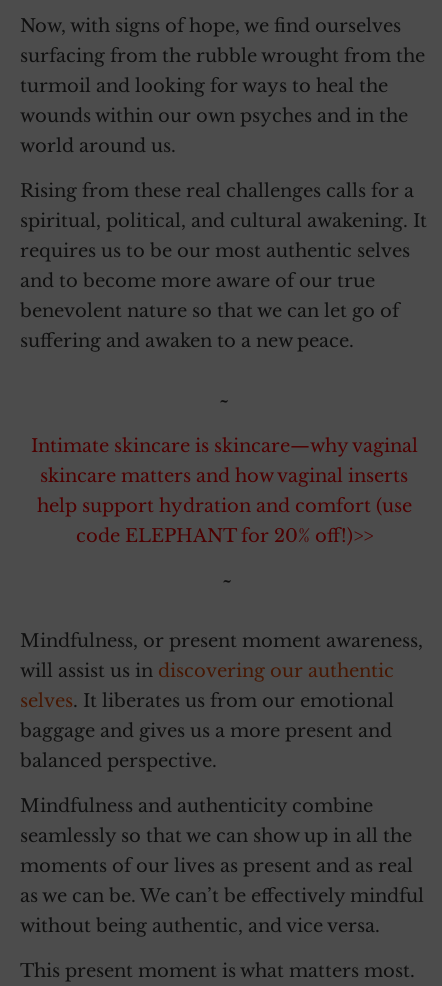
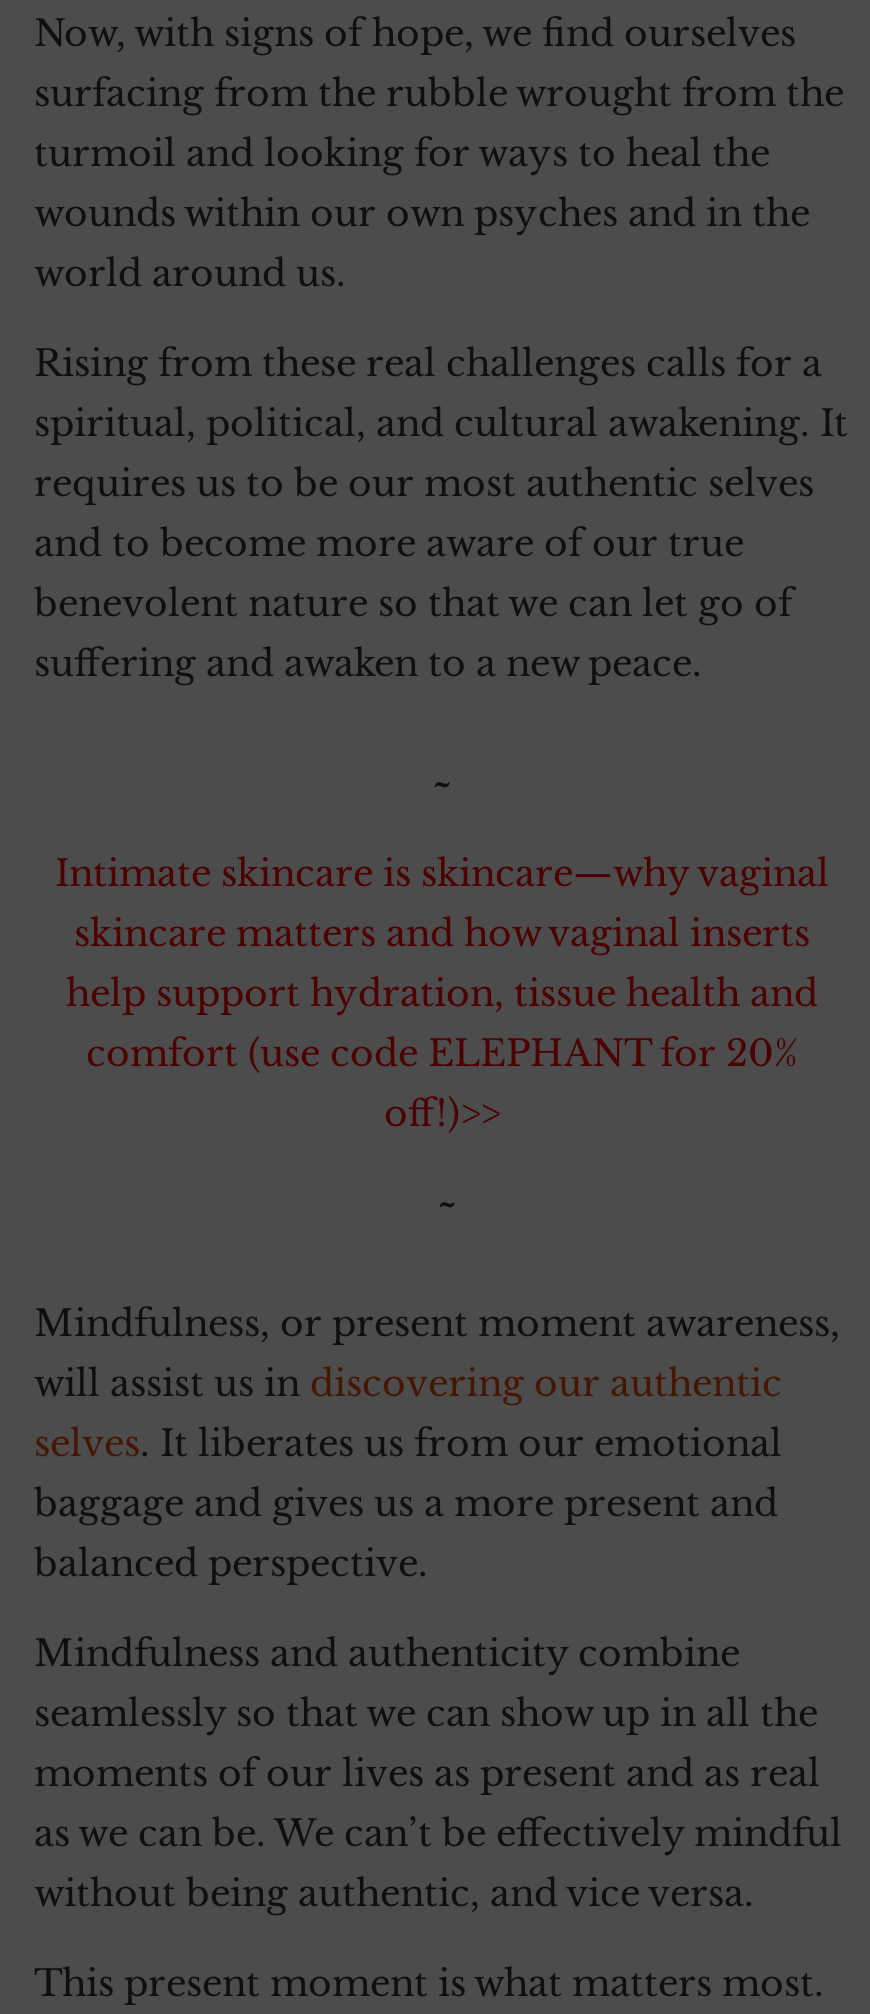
- help support hydration and comfort (use
- code ELEPHANT for 20% off!)>>
+ help support hydration, tissue health and
+ comfort (use code ELEPHANT for 20%
+ off!)>>
